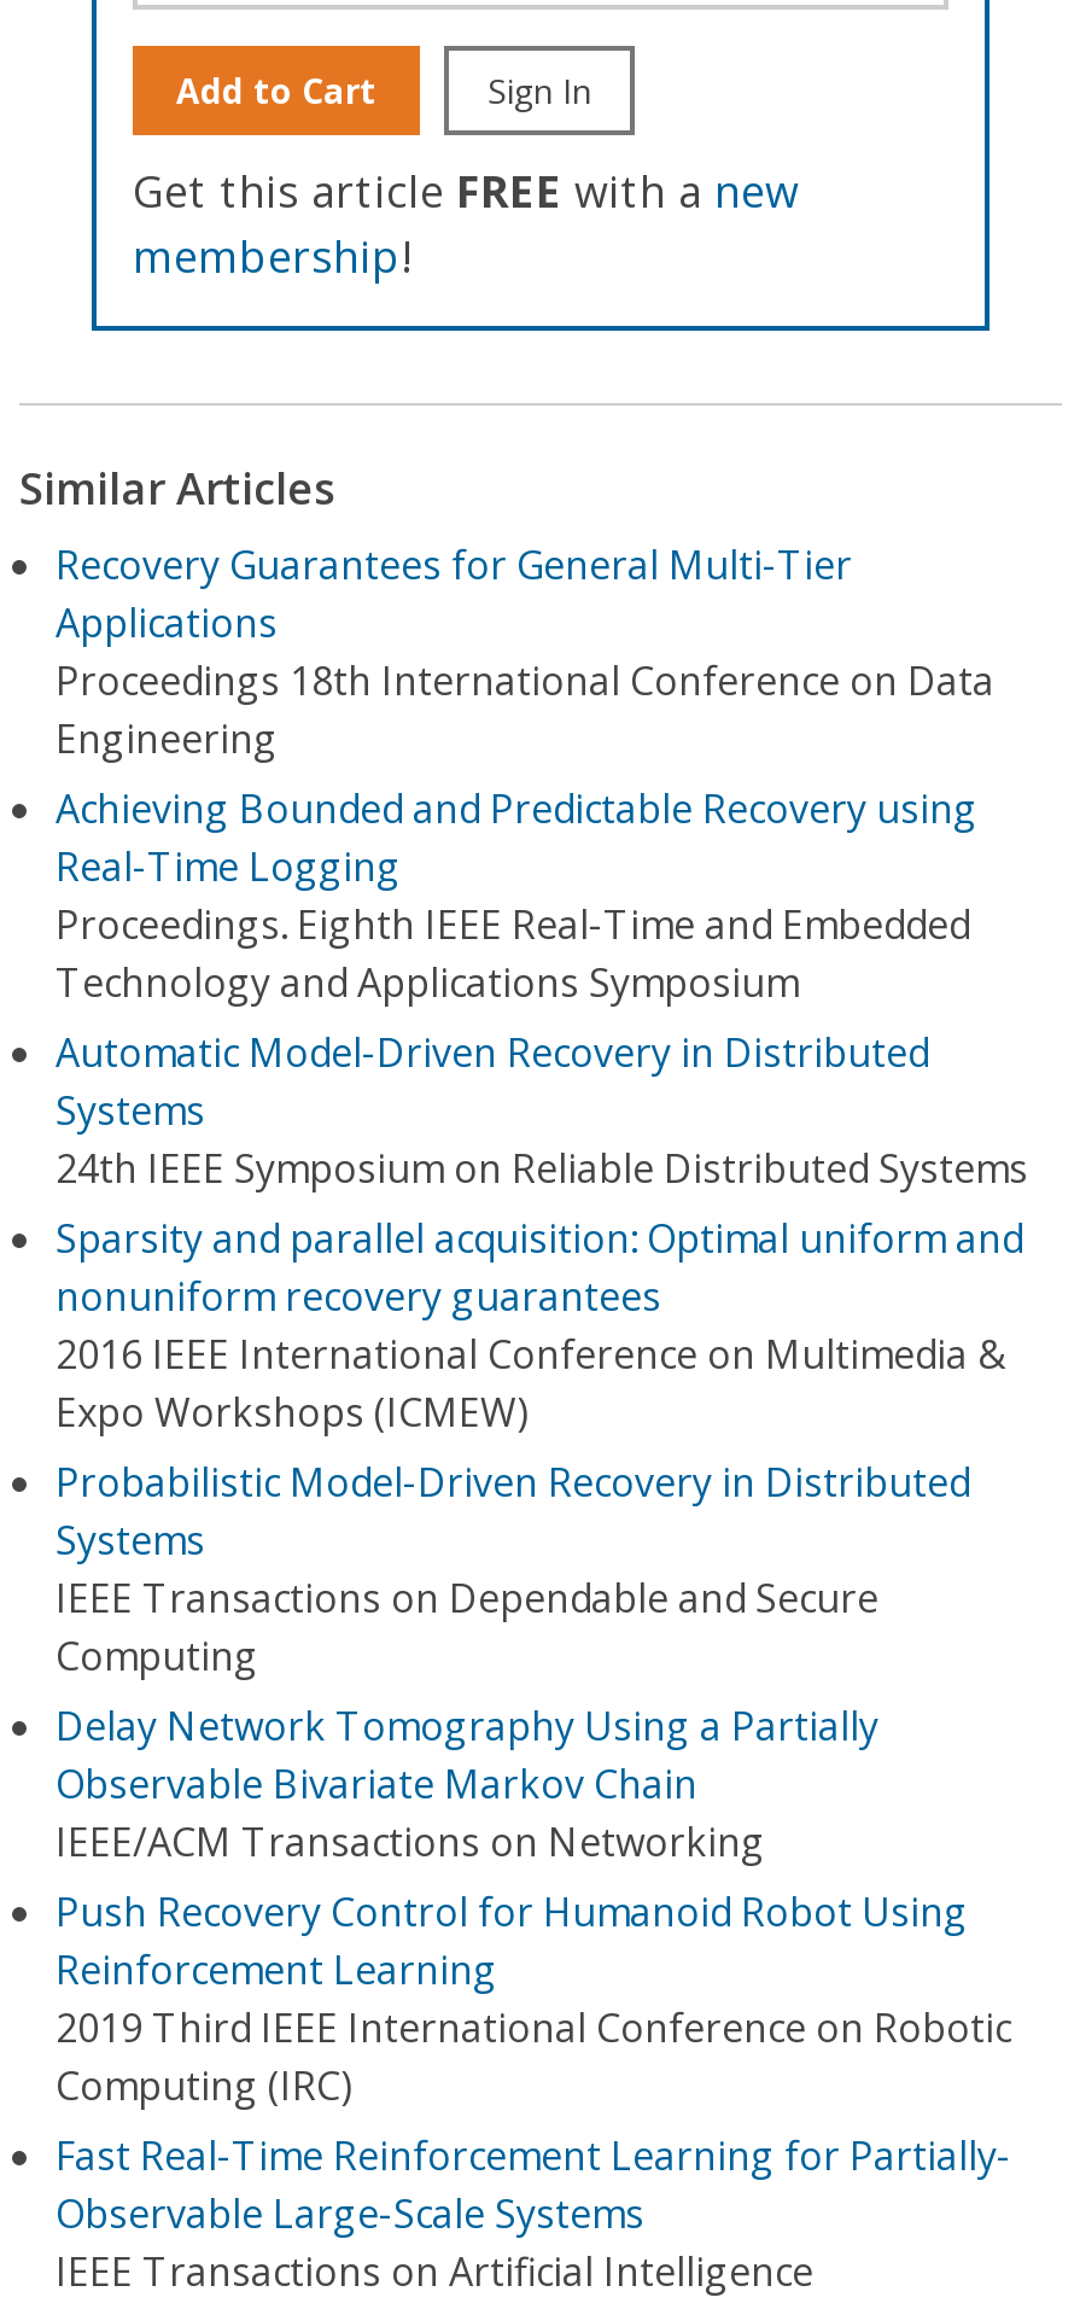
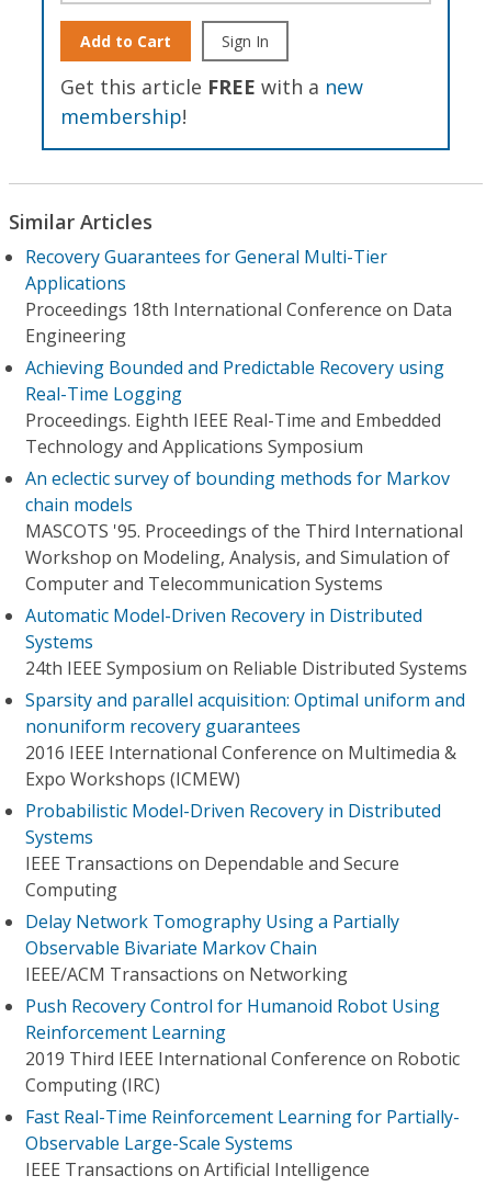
+ An eclectic survey of bounding methods for Markov
+ chain models
+ MASCOTS '95. Proceedings of the Third International
+ Workshop on Modeling, Analysis, and Simulation of
+ Computer and Telecommunication Systems
